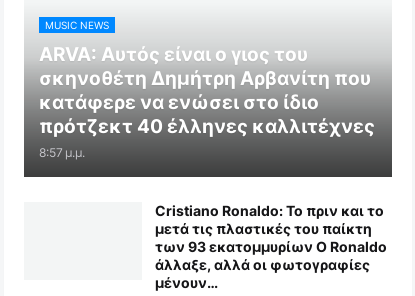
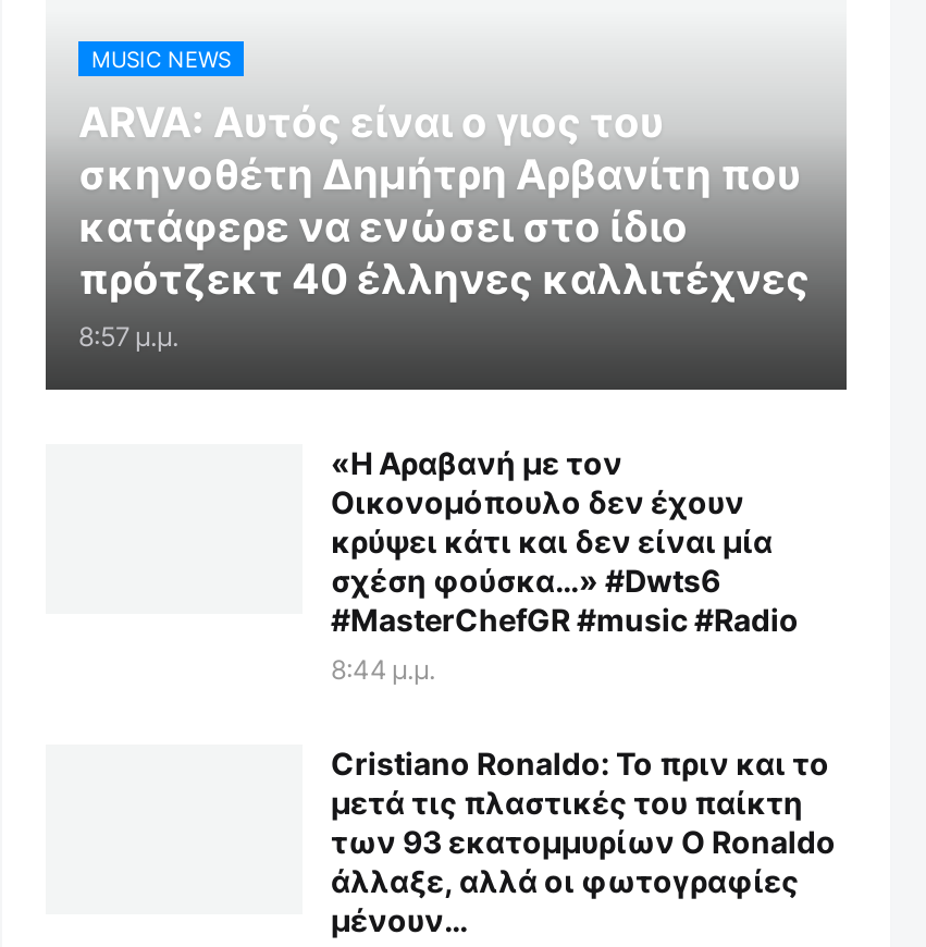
+ «Η Αραβανή με τον
+ Οικονομόπουλο δεν έχουν
+ κρύψει κάτι και δεν είναι μία
+ σχέση φούσκα…» #Dwts6
+ #MasterChefGR #music #Radio
+ 8:44 μ.μ.
